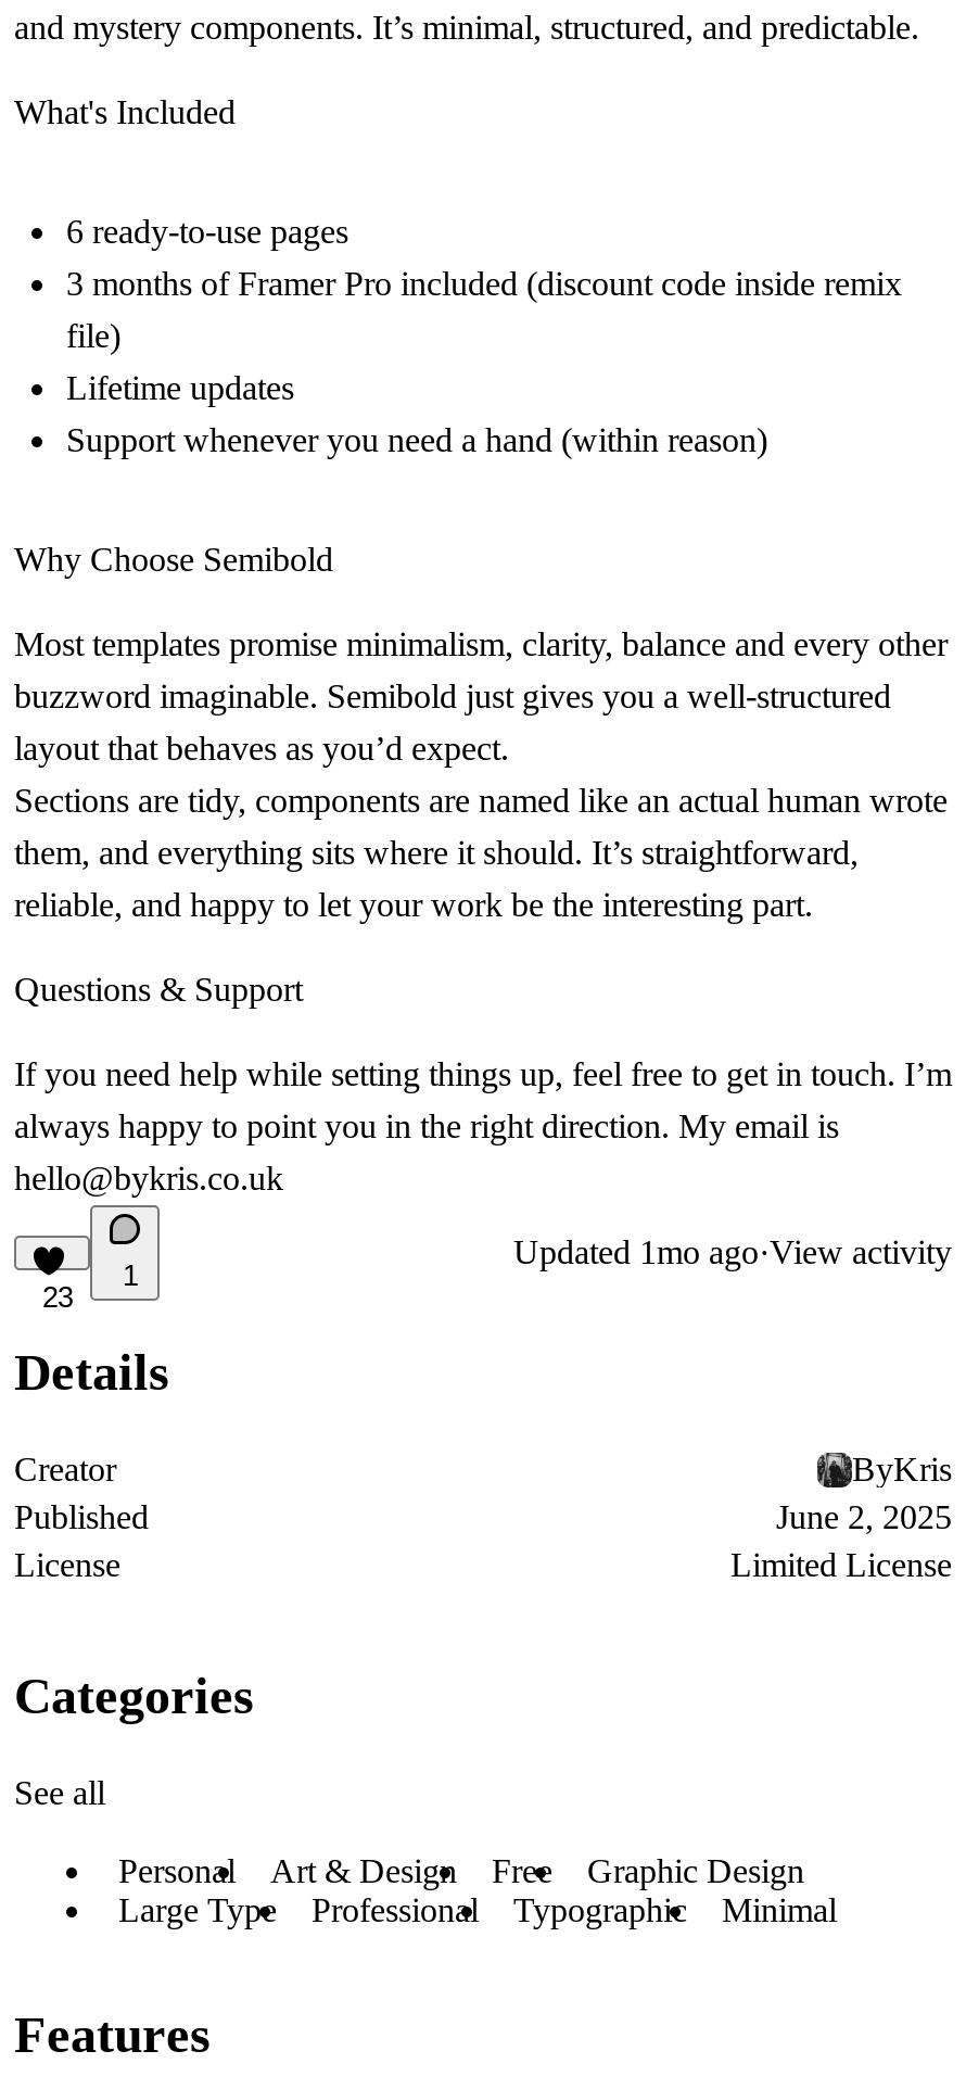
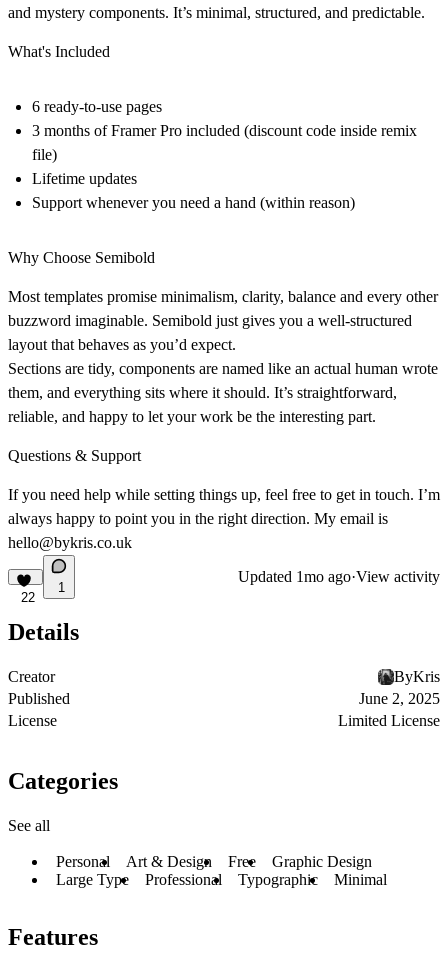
- 23
+ 22
